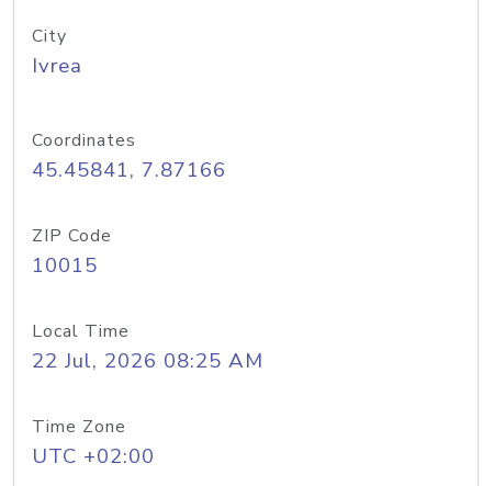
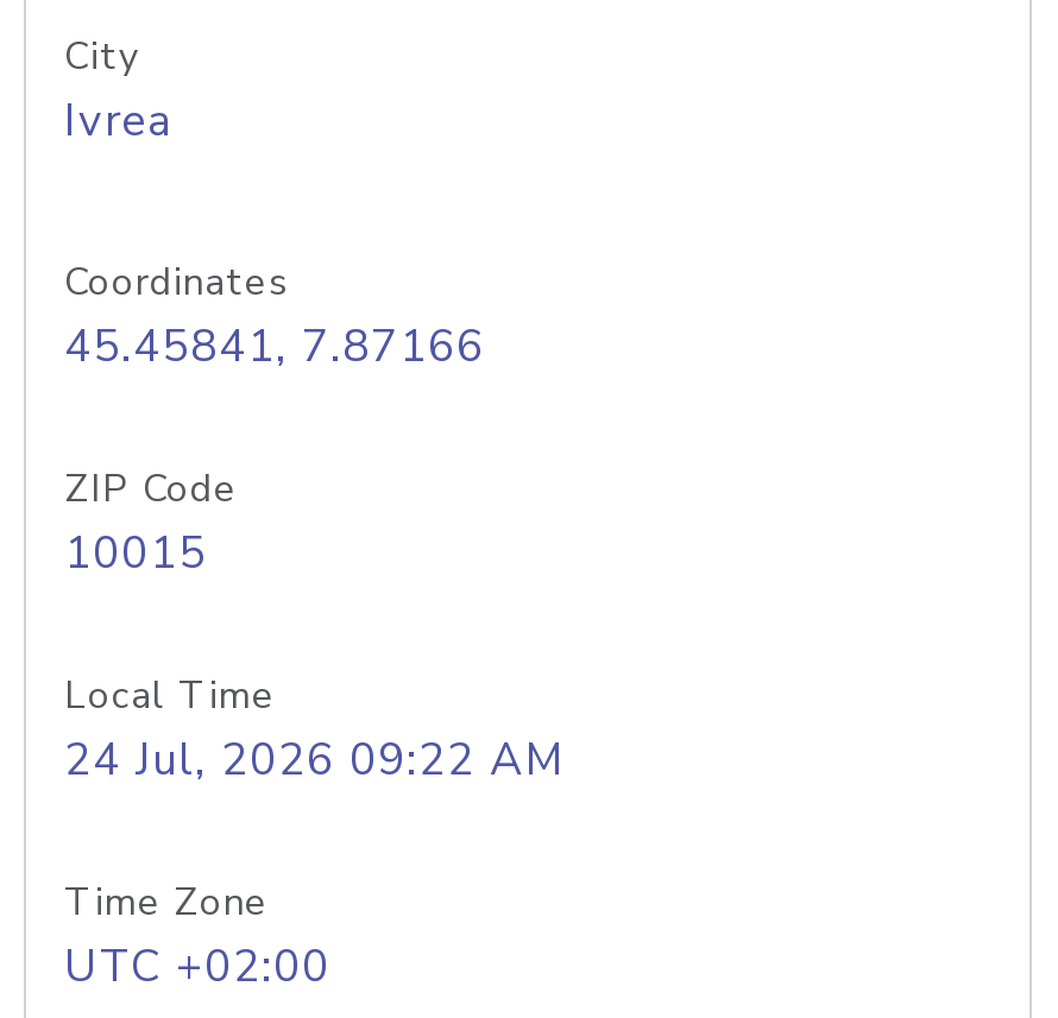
- 22 Jul, 2026 08:25 AM
+ 24 Jul, 2026 09:22 AM
